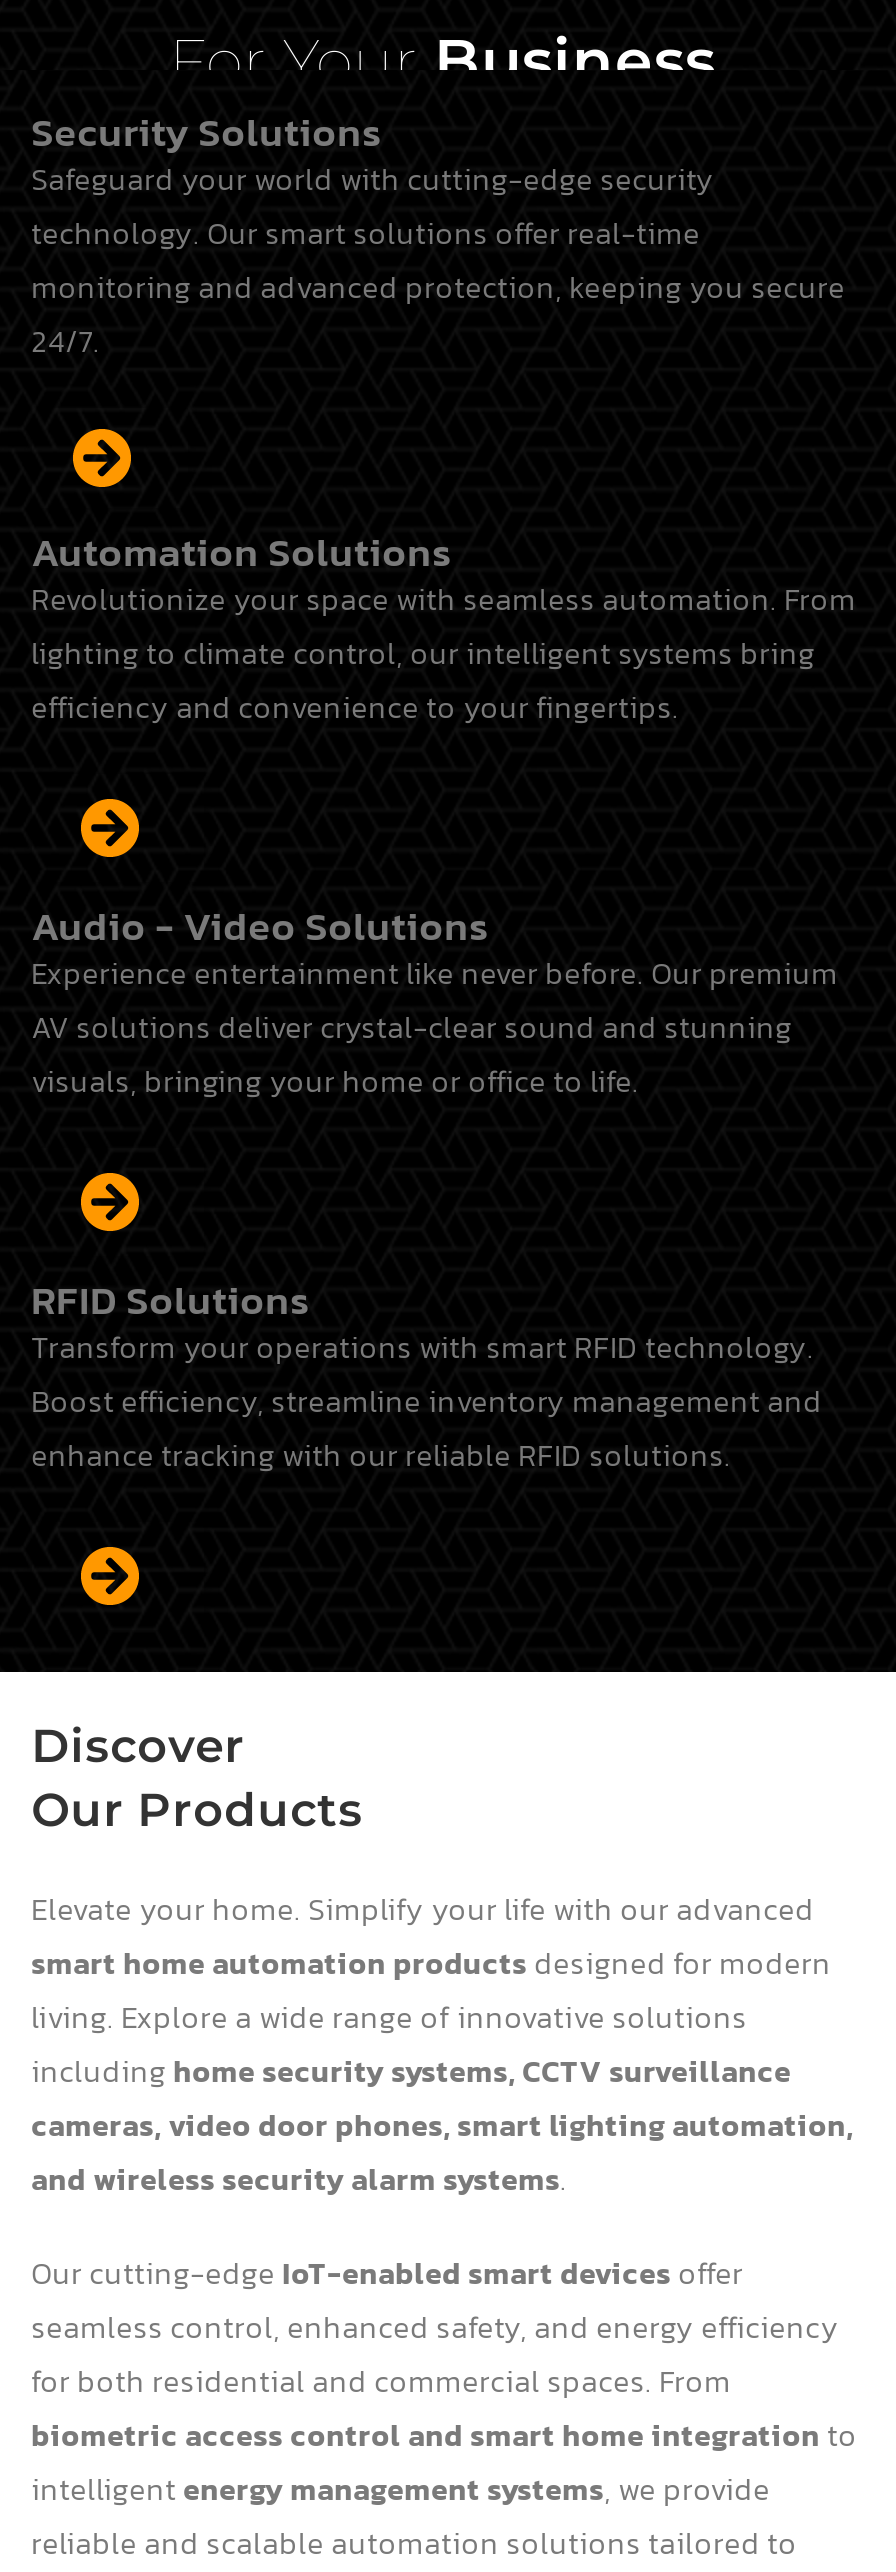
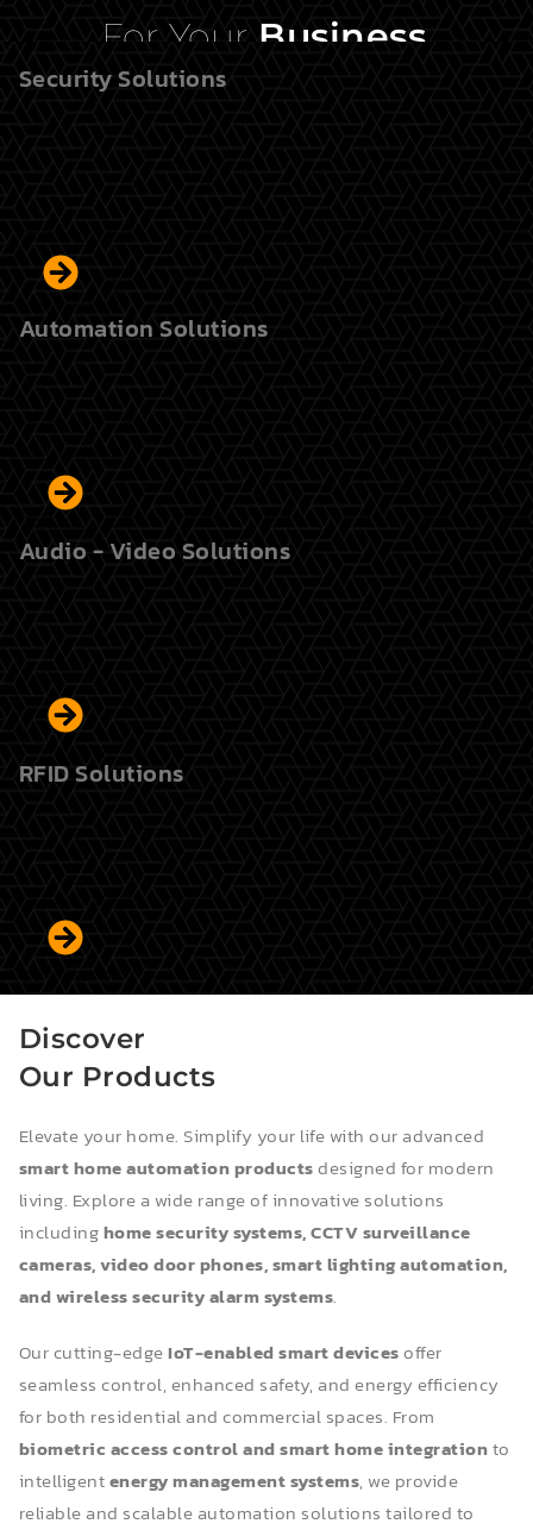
- Safeguard your world with cutting-edge security
- technology. Our smart solutions offer real-time
- monitoring and advanced protection, keeping you secure
- 24/7.

- Revolutionize your space with seamless automation. From
- lighting to climate control, our intelligent systems bring
- efficiency and convenience to your fingertips.

- Experience entertainment like never before. Our premium
- AV solutions deliver crystal-clear sound and stunning
- visuals, bringing your home or office to life.

- Transform your operations with smart RFID technology.
- Boost efficiency, streamline inventory management and
- enhance tracking with our reliable RFID solutions.
